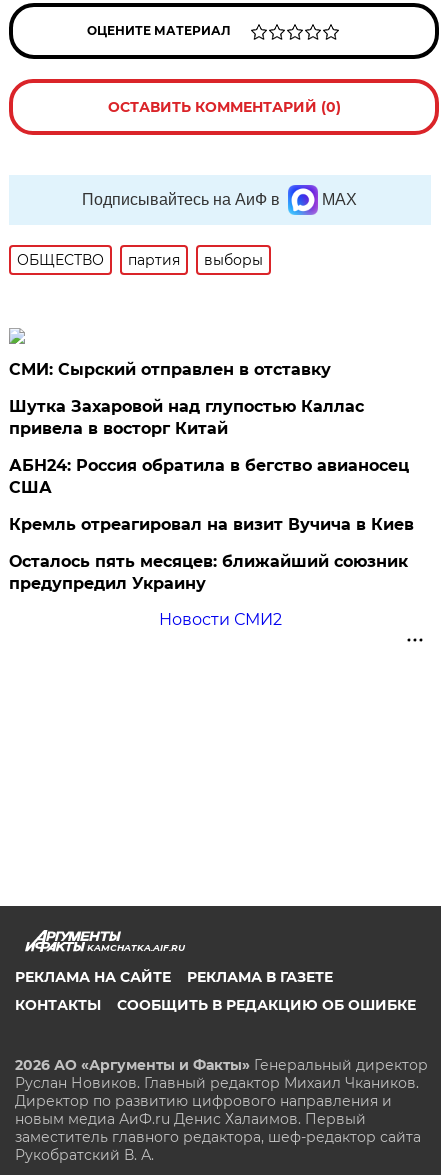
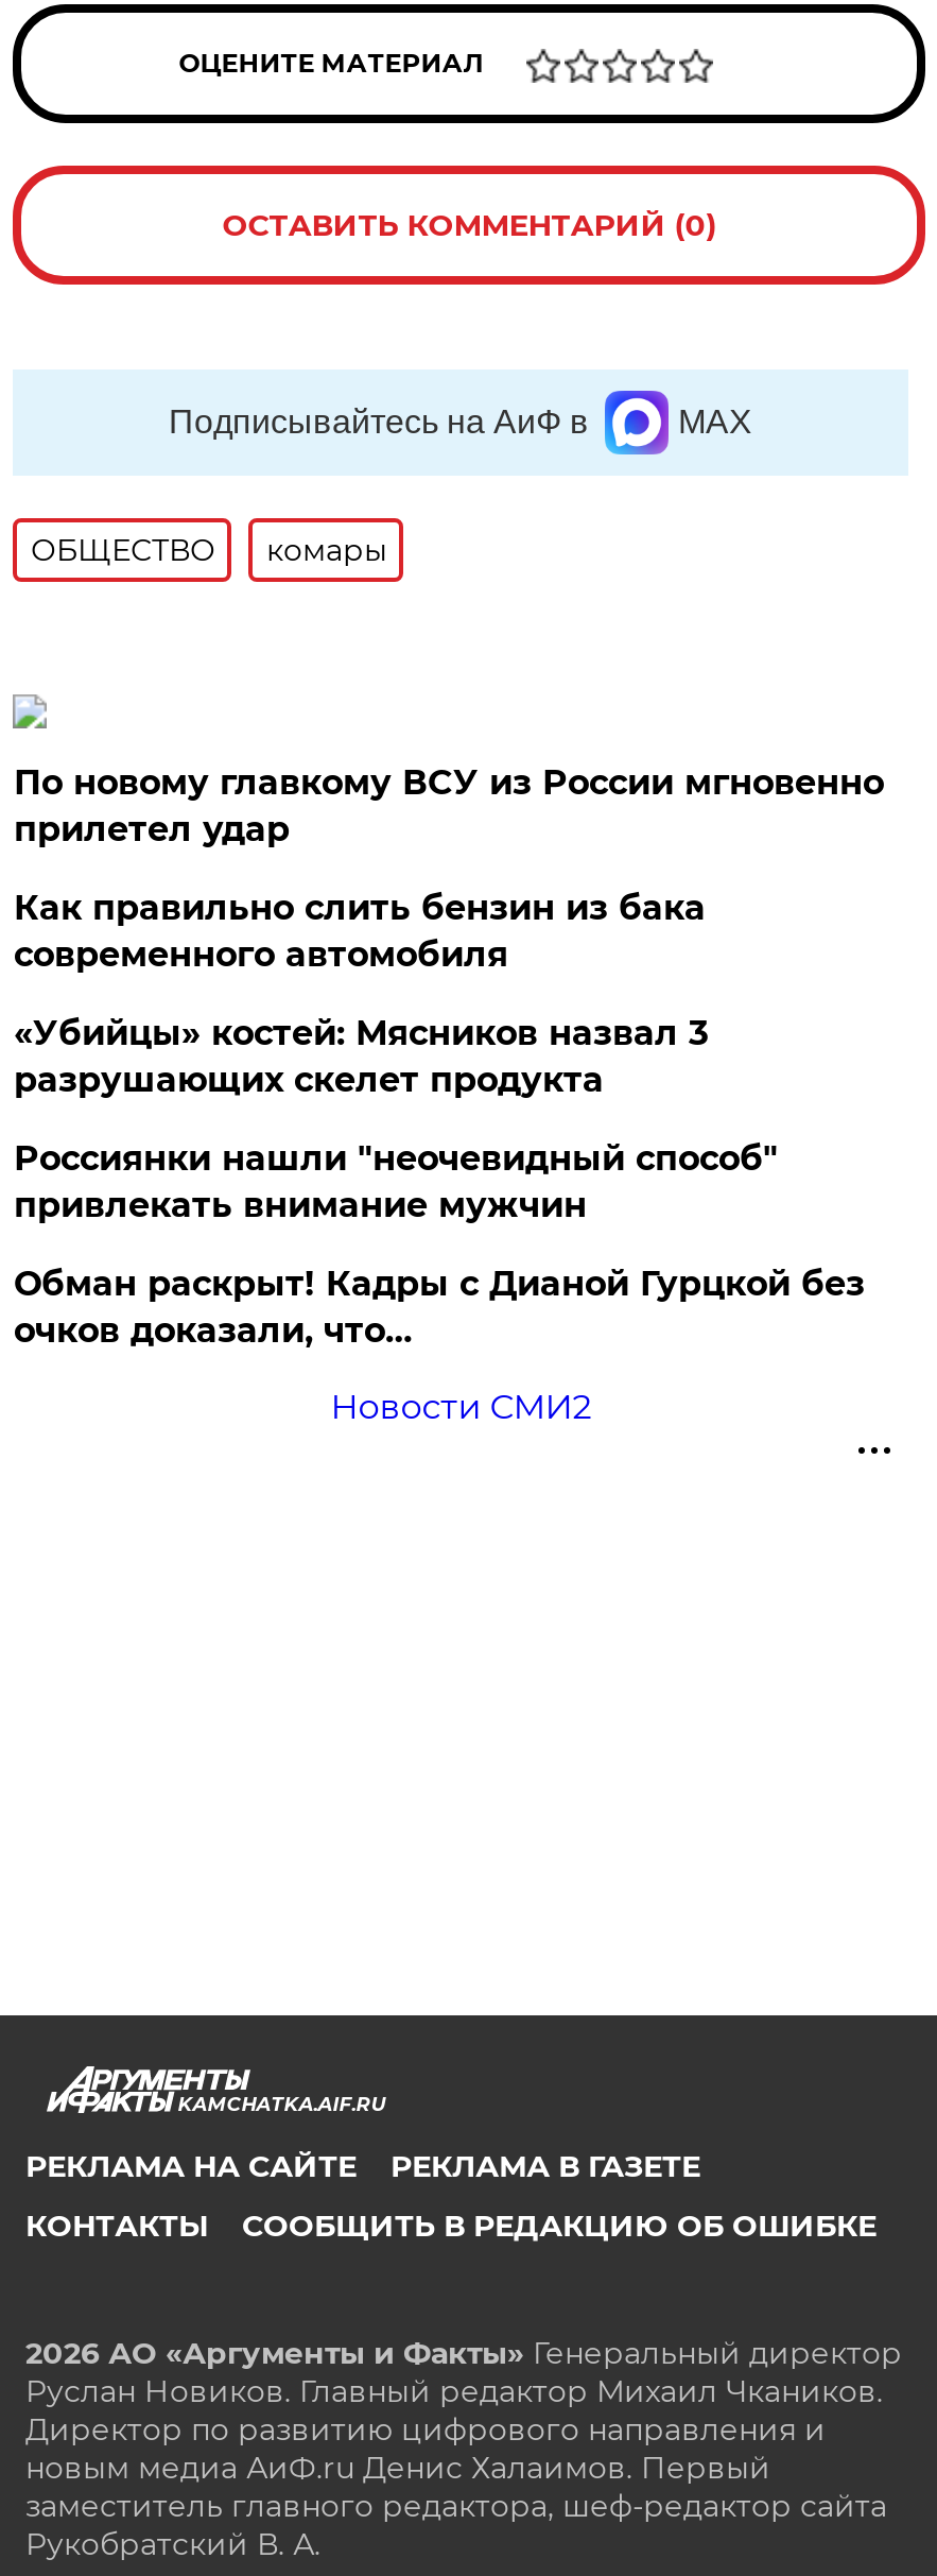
- партия
- выборы
+ комары

- СМИ: Сырский отправлен в отставку
+ По новому главкому ВСУ из России мгновенно
+ прилетел удар

- Шутка Захаровой над глупостью Каллас
- привела в восторг Китай
+ Как правильно слить бензин из бака
+ современного автомобиля

- АБН24: Россия обратила в бегство авианосец
- США
+ «Убийцы» костей: Мясников назвал 3
+ разрушающих скелет продукта

- Кремль отреагировал на визит Вучича в Киев
+ Россиянки нашли "неочевидный способ"
+ привлекать внимание мужчин

- Осталось пять месяцев: ближайший союзник
- предупредил Украину
+ Обман раскрыт! Кадры с Дианой Гурцкой без
+ очков доказали, что…
